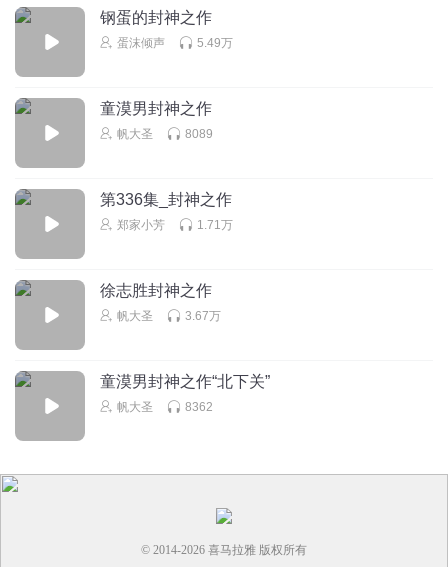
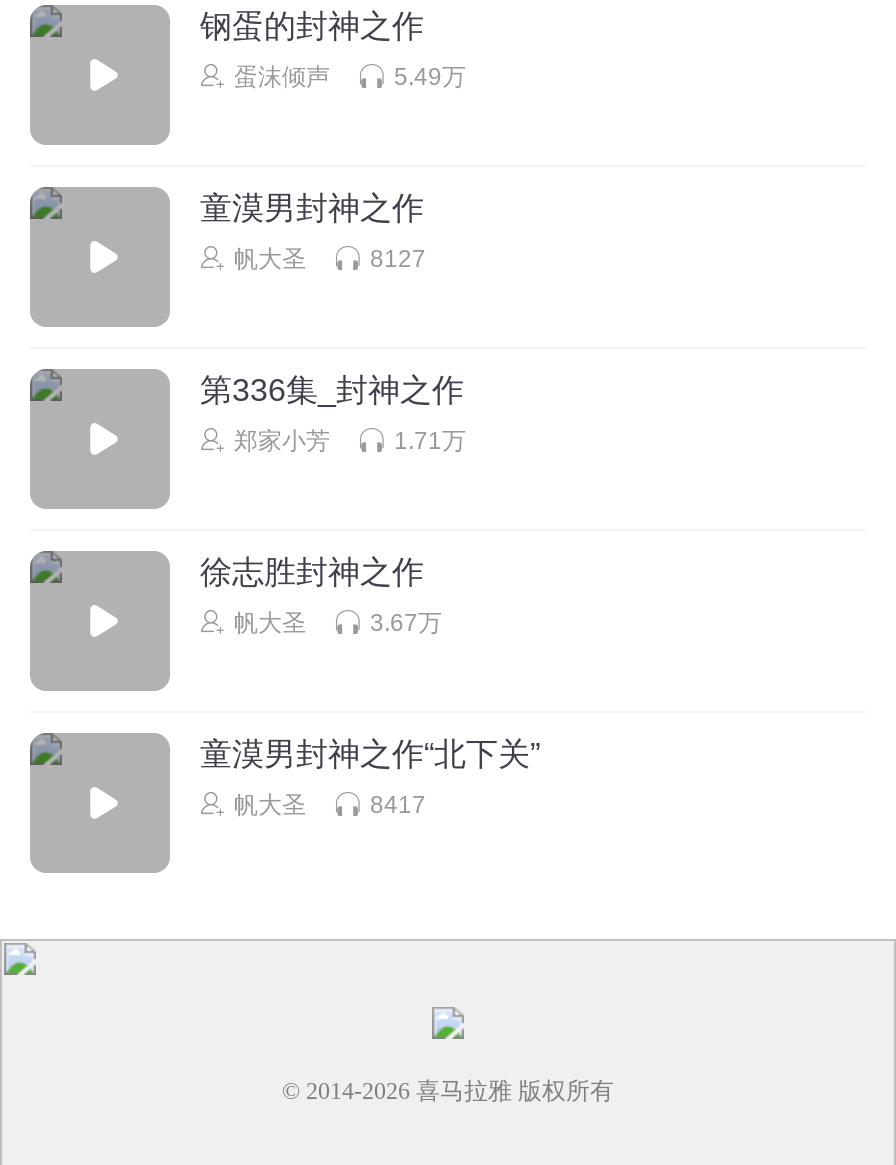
- 8089
+ 8127

- 8362
+ 8417
